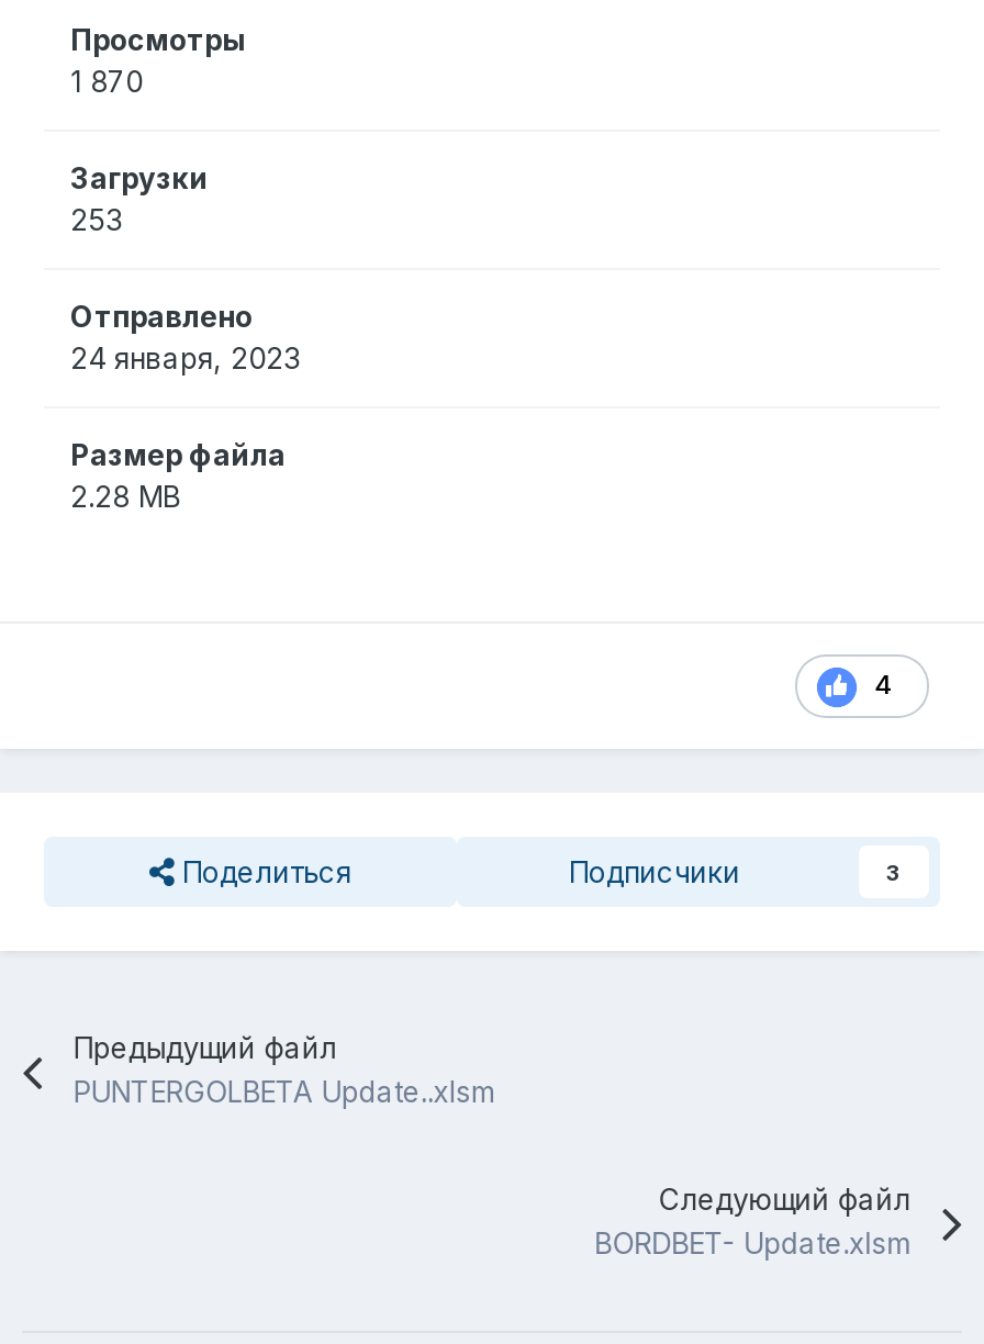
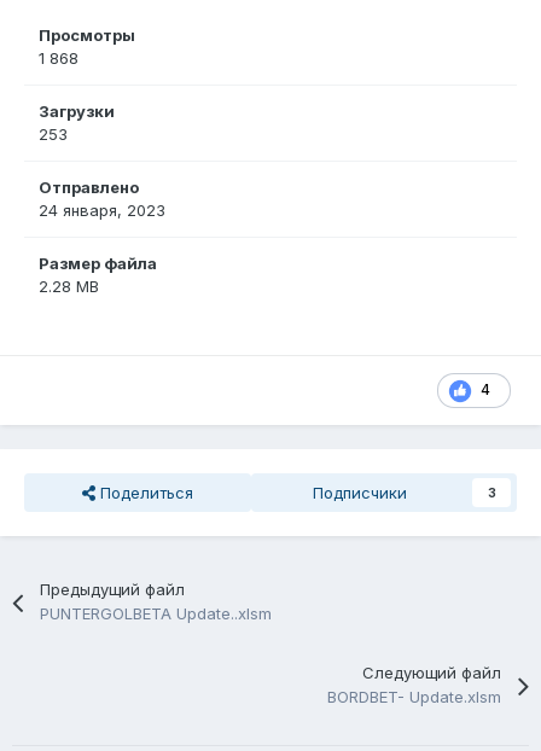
- 1 870
+ 1 868
